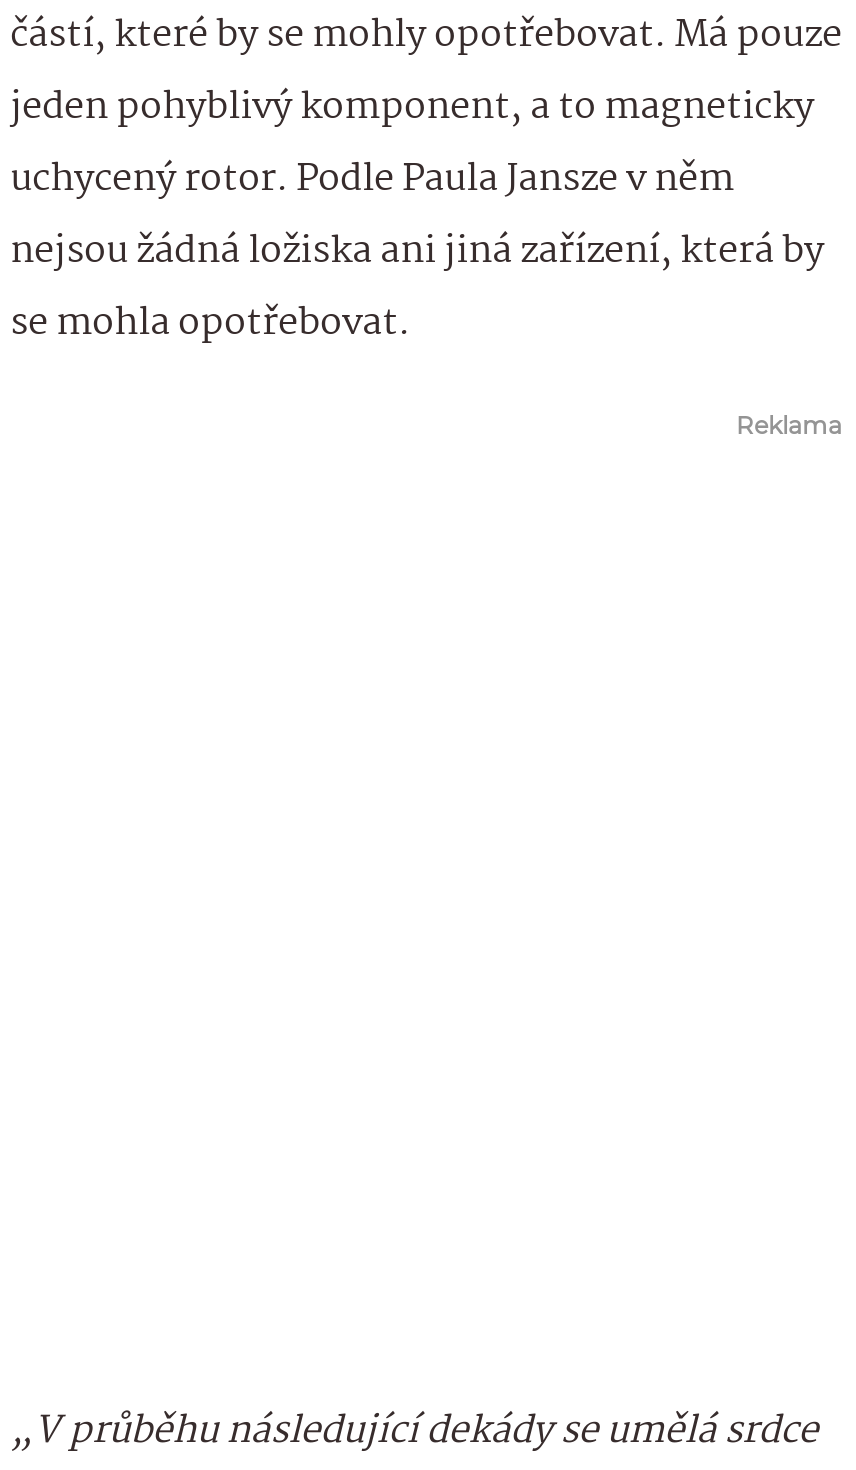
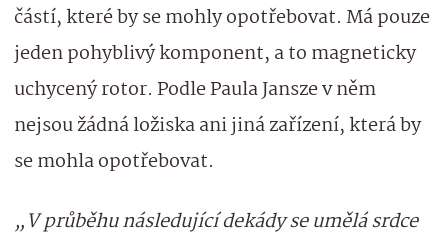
- Reklama
